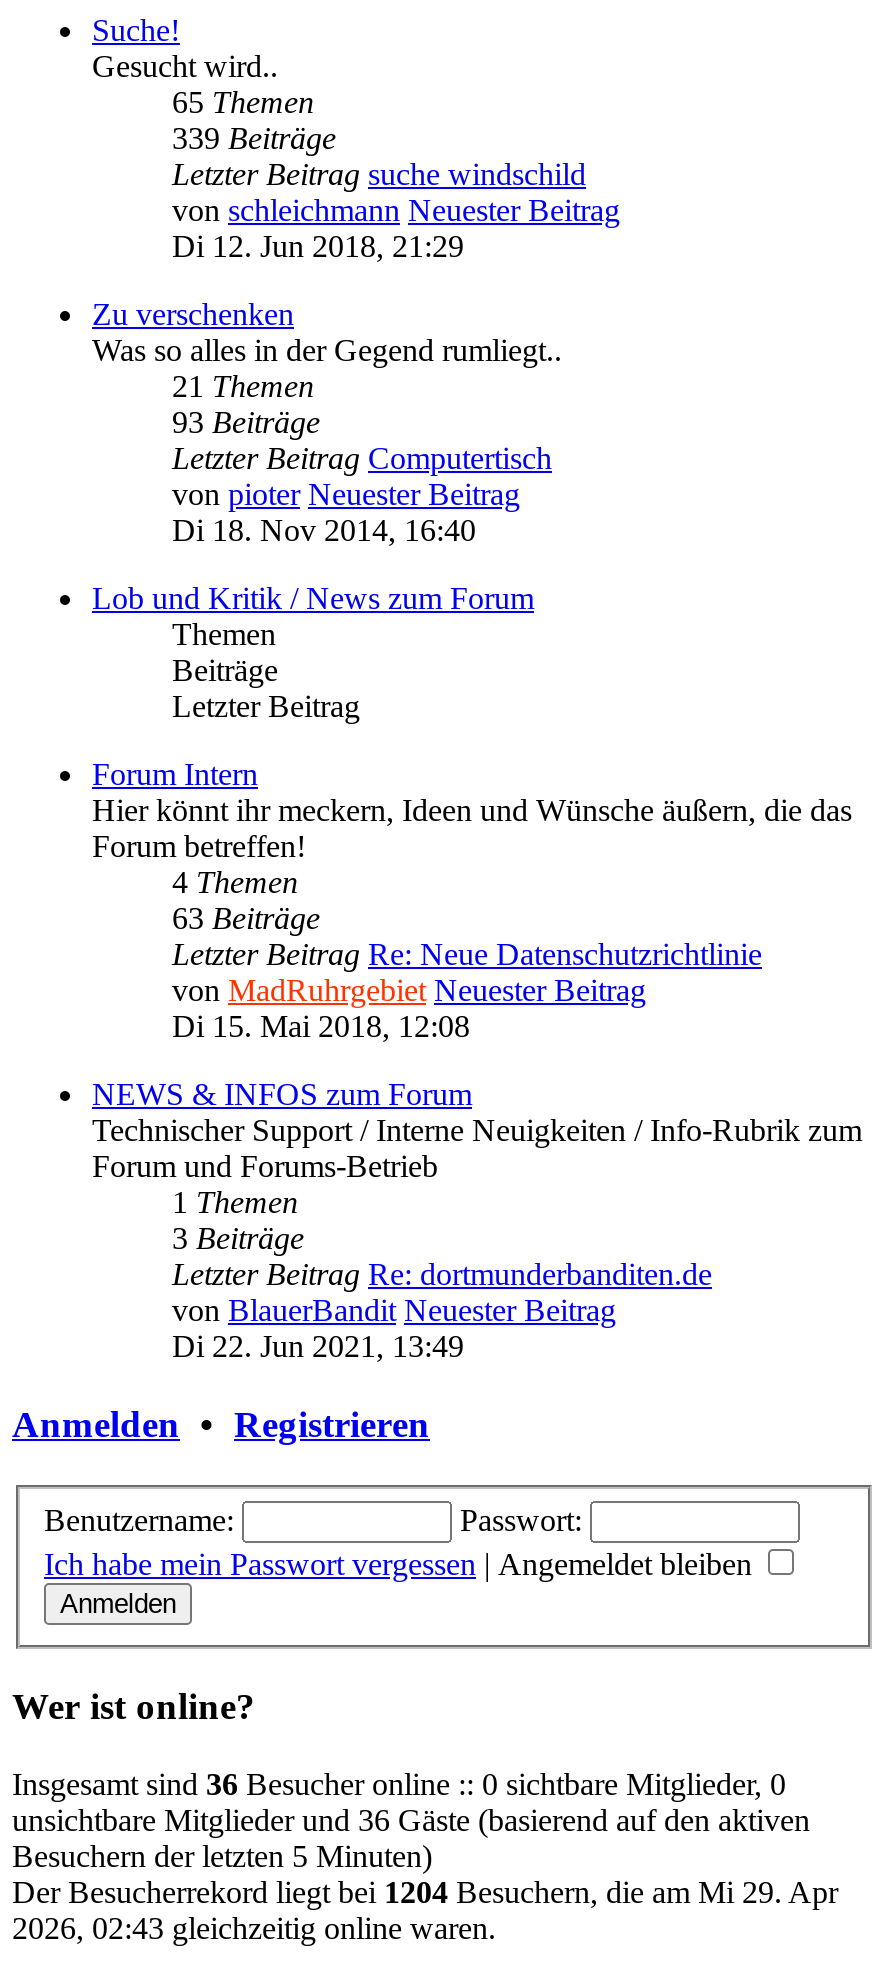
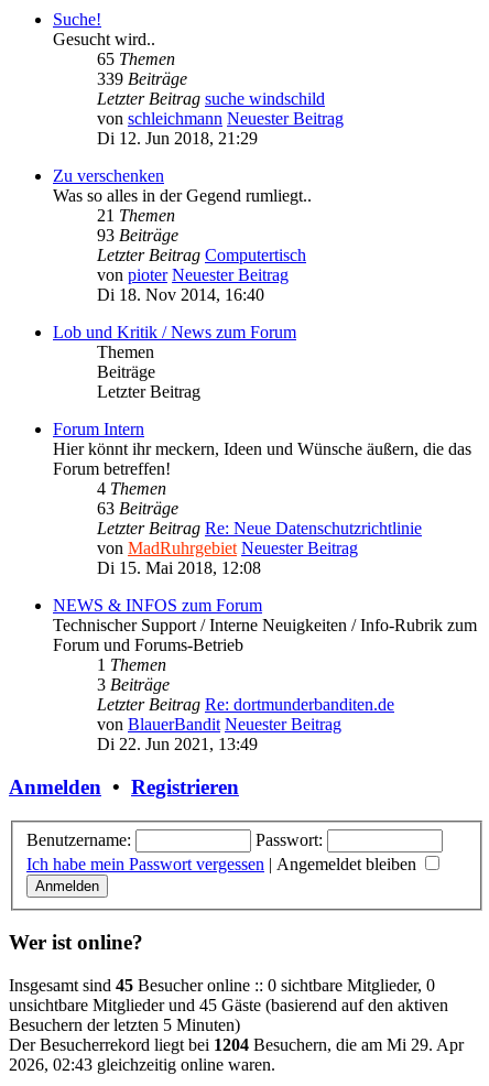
- Insgesamt sind 36 Besucher online :: 0 sichtbare Mitglieder, 0
+ Insgesamt sind 45 Besucher online :: 0 sichtbare Mitglieder, 0

- unsichtbare Mitglieder und 36 Gäste (basierend auf den aktiven
+ unsichtbare Mitglieder und 45 Gäste (basierend auf den aktiven
